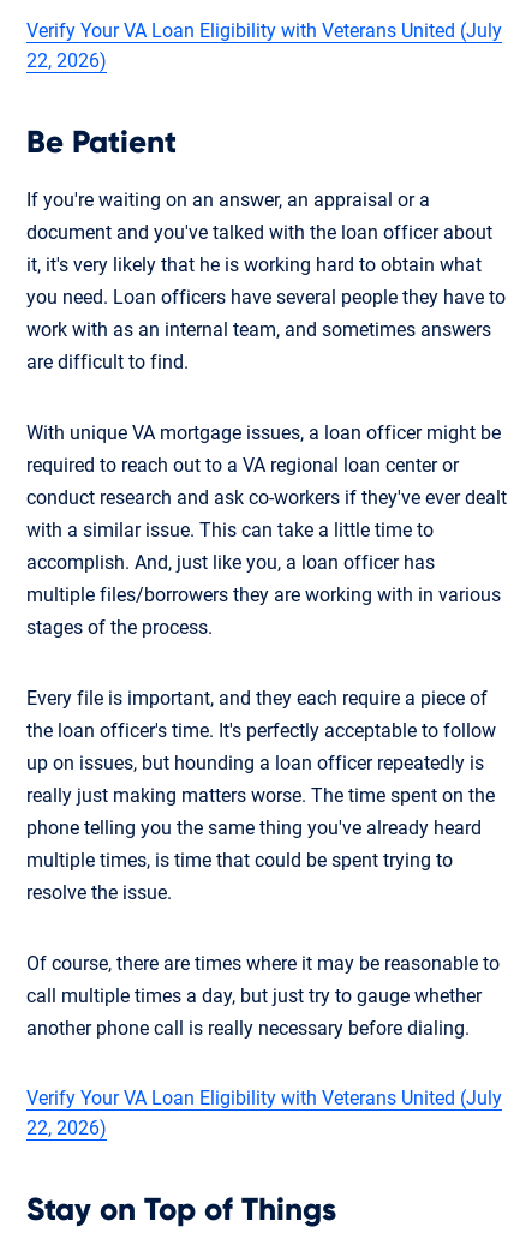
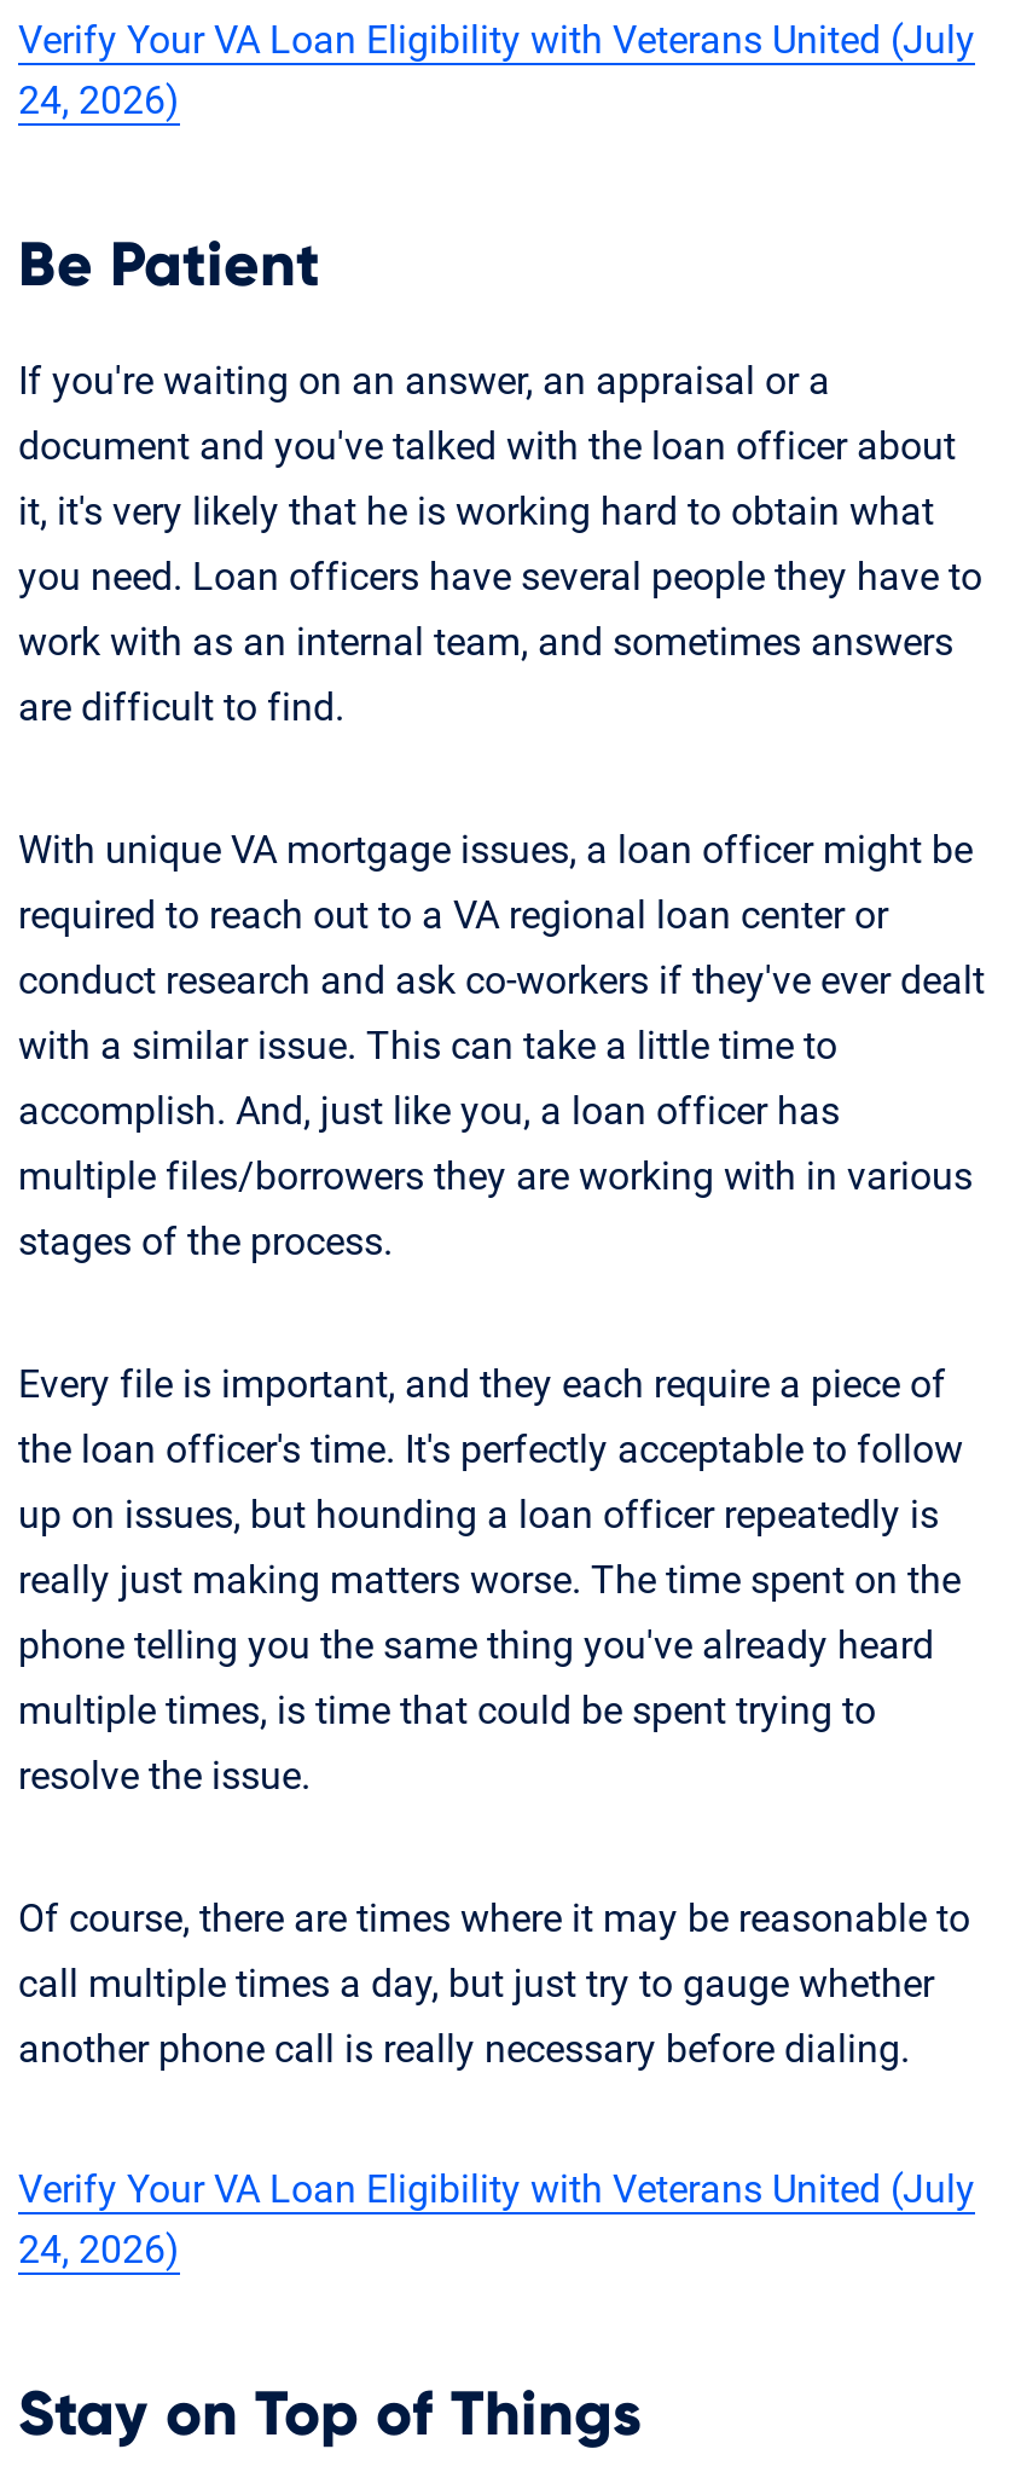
- 22, 2026)
+ 24, 2026)

- 22, 2026)
+ 24, 2026)
